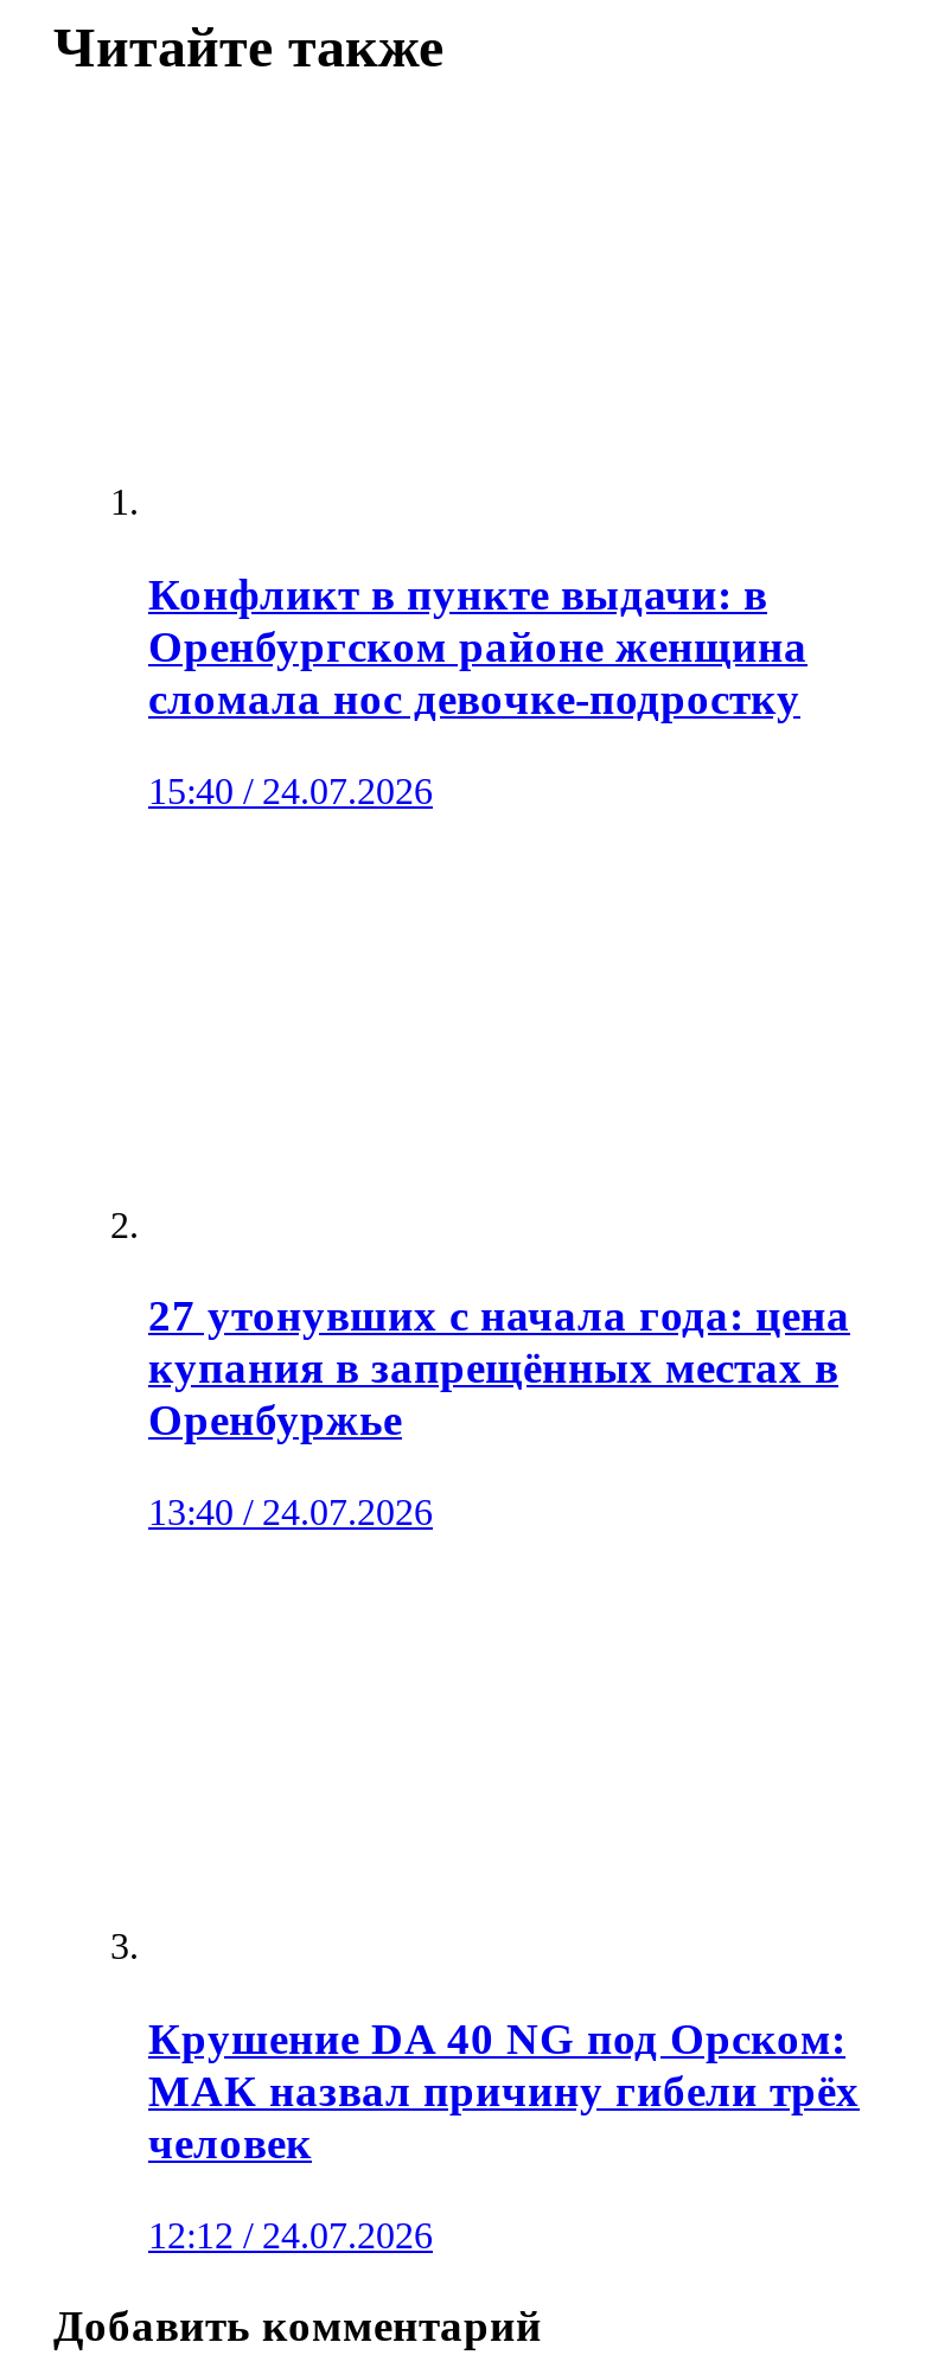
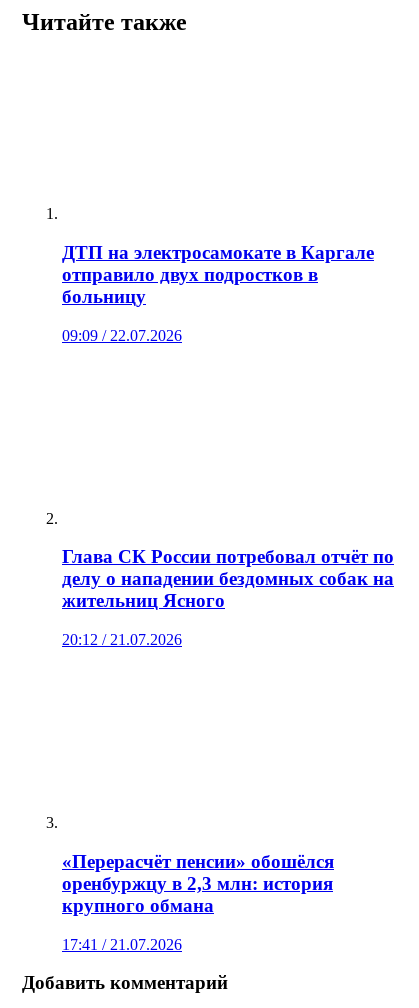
- Конфликт в пункте выдачи: в
- Оренбургском районе женщина
- сломала нос девочке‑подростку
+ ДТП на электросамокате в Каргале
+ отправило двух подростков в
+ больницу

- 15:40 / 24.07.2026
+ 09:09 / 22.07.2026

- 27 утонувших с начала года: цена
- купания в запрещённых местах в
- Оренбуржье
+ Глава СК России потребовал отчёт по
+ делу о нападении бездомных собак на
+ жительниц Ясного

- 13:40 / 24.07.2026
+ 20:12 / 21.07.2026

- Крушение DA 40 NG под Орском:
- МАК назвал причину гибели трёх
- человек
+ «Перерасчёт пенсии» обошёлся
+ оренбуржцу в 2,3 млн: история
+ крупного обмана

- 12:12 / 24.07.2026
+ 17:41 / 21.07.2026
